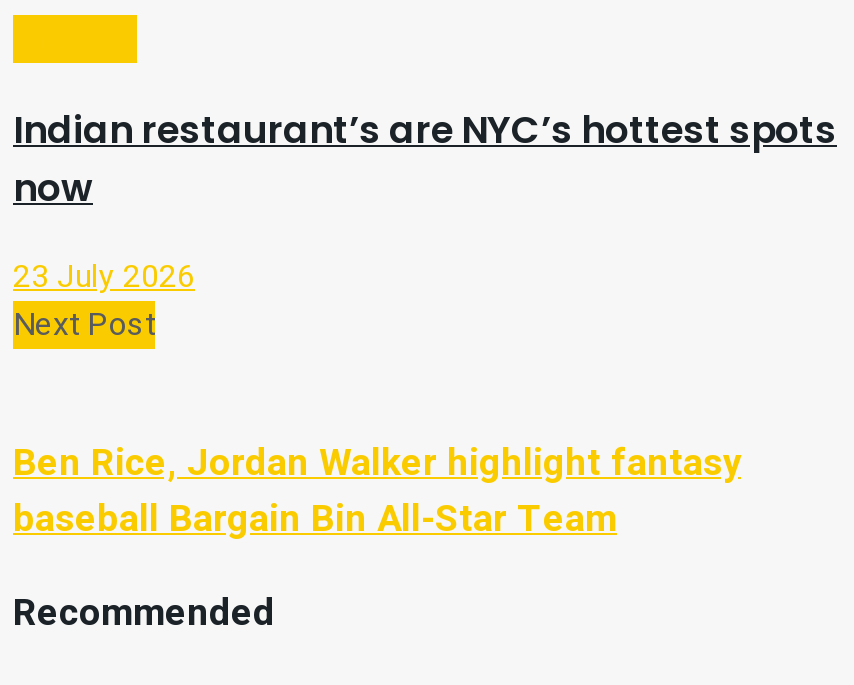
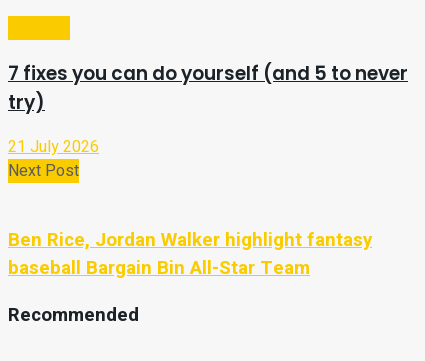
- Indian restaurant’s are NYC’s hottest spots
- now
+ 7 fixes you can do yourself (and 5 to never
+ try)

- 23 July 2026
+ 21 July 2026
